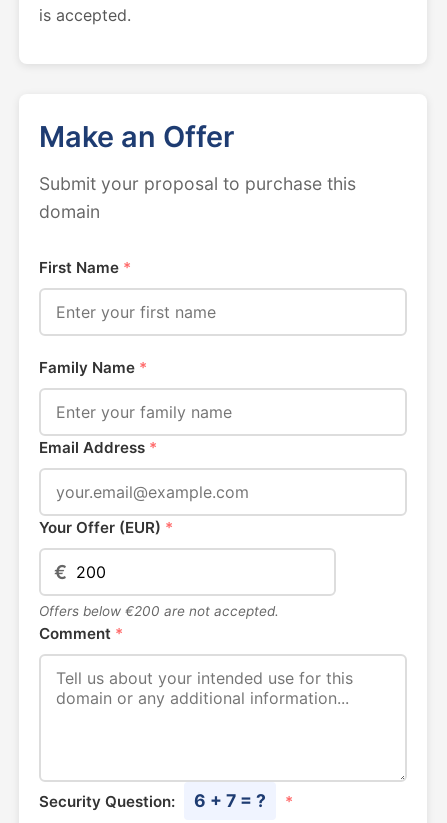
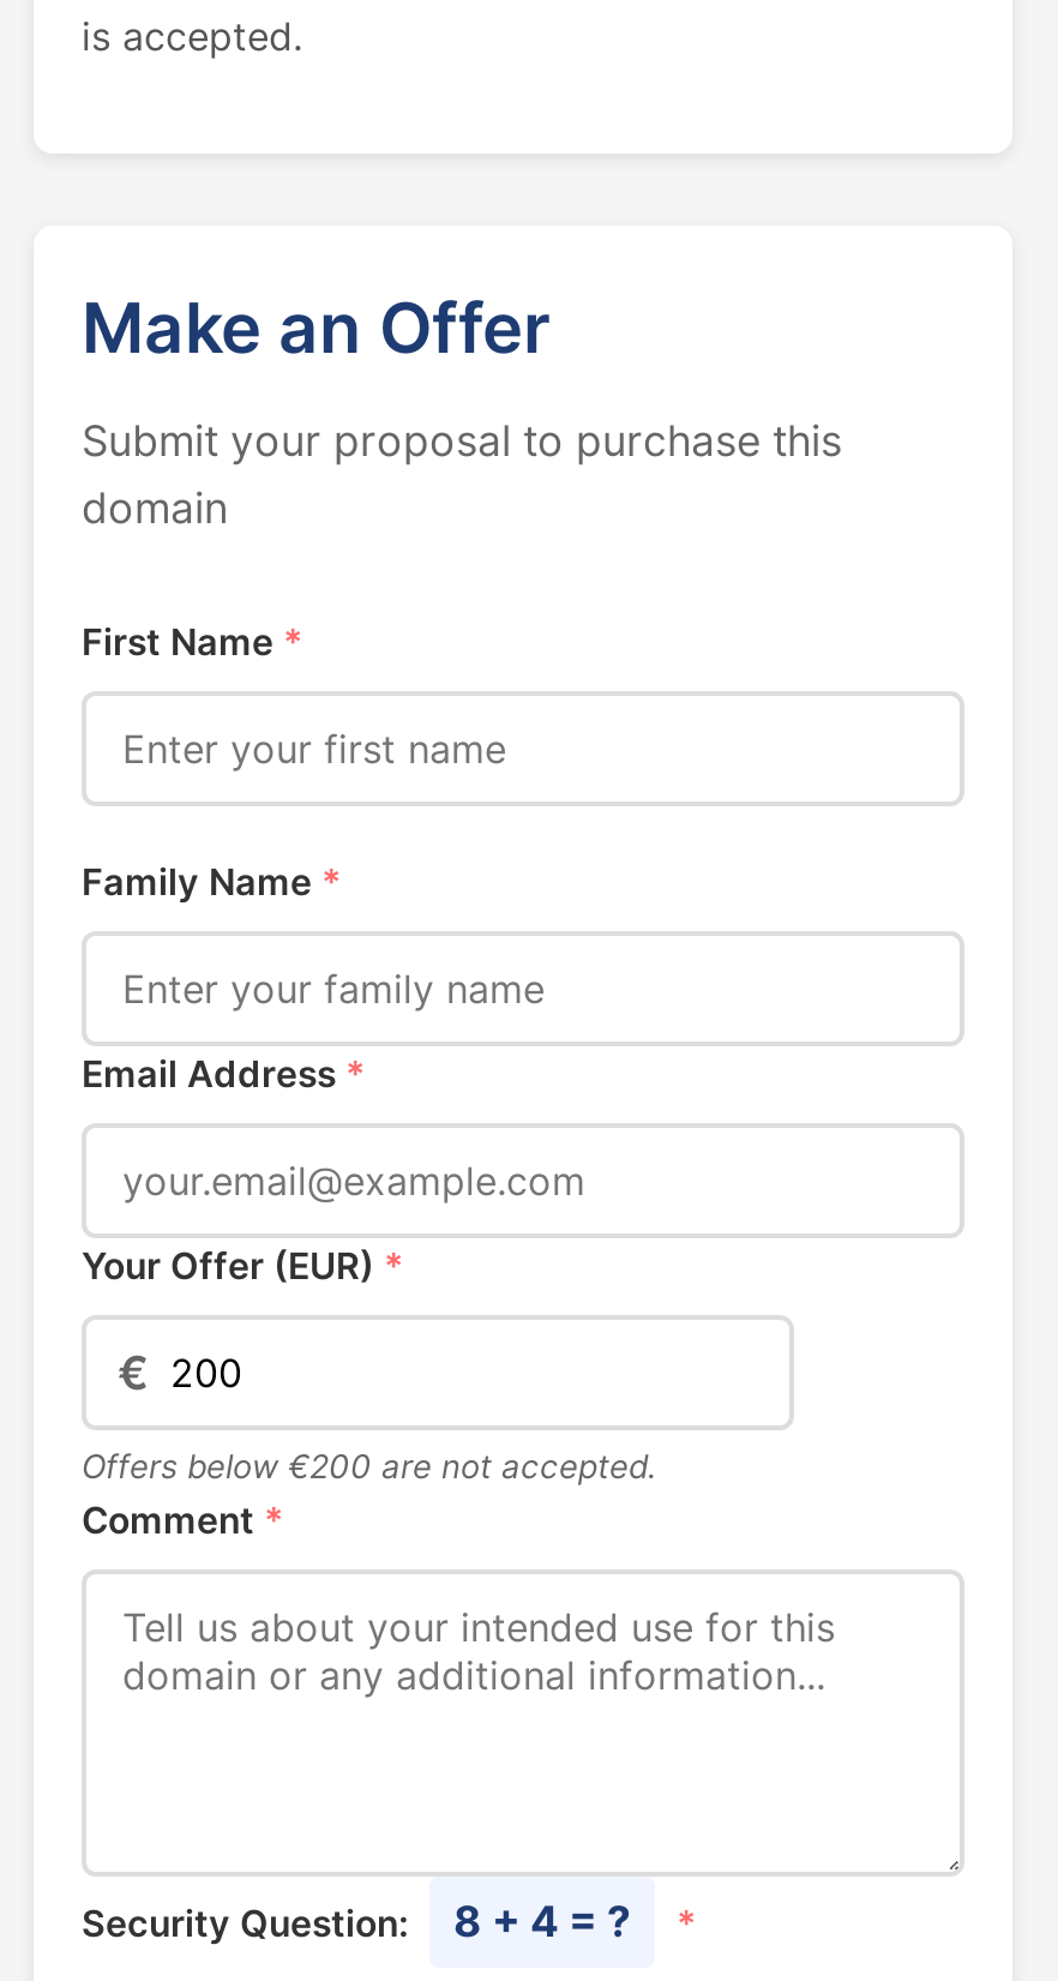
- 6 + 7 = ?
+ 8 + 4 = ?
